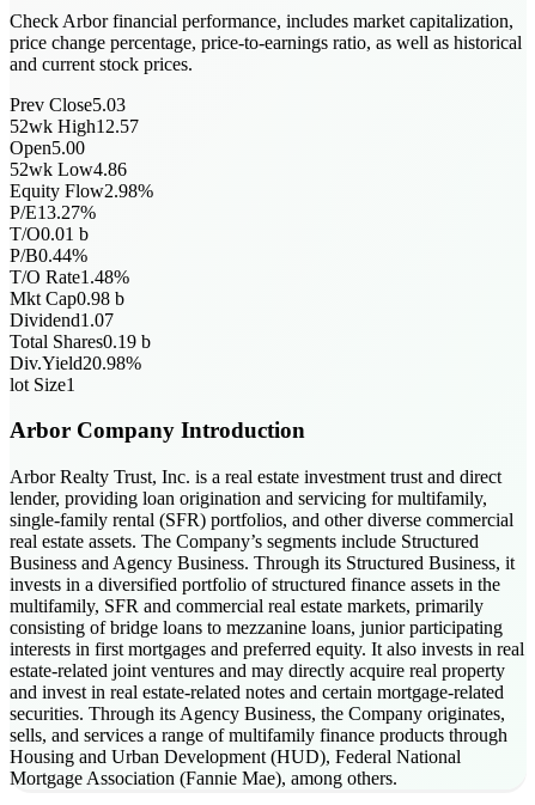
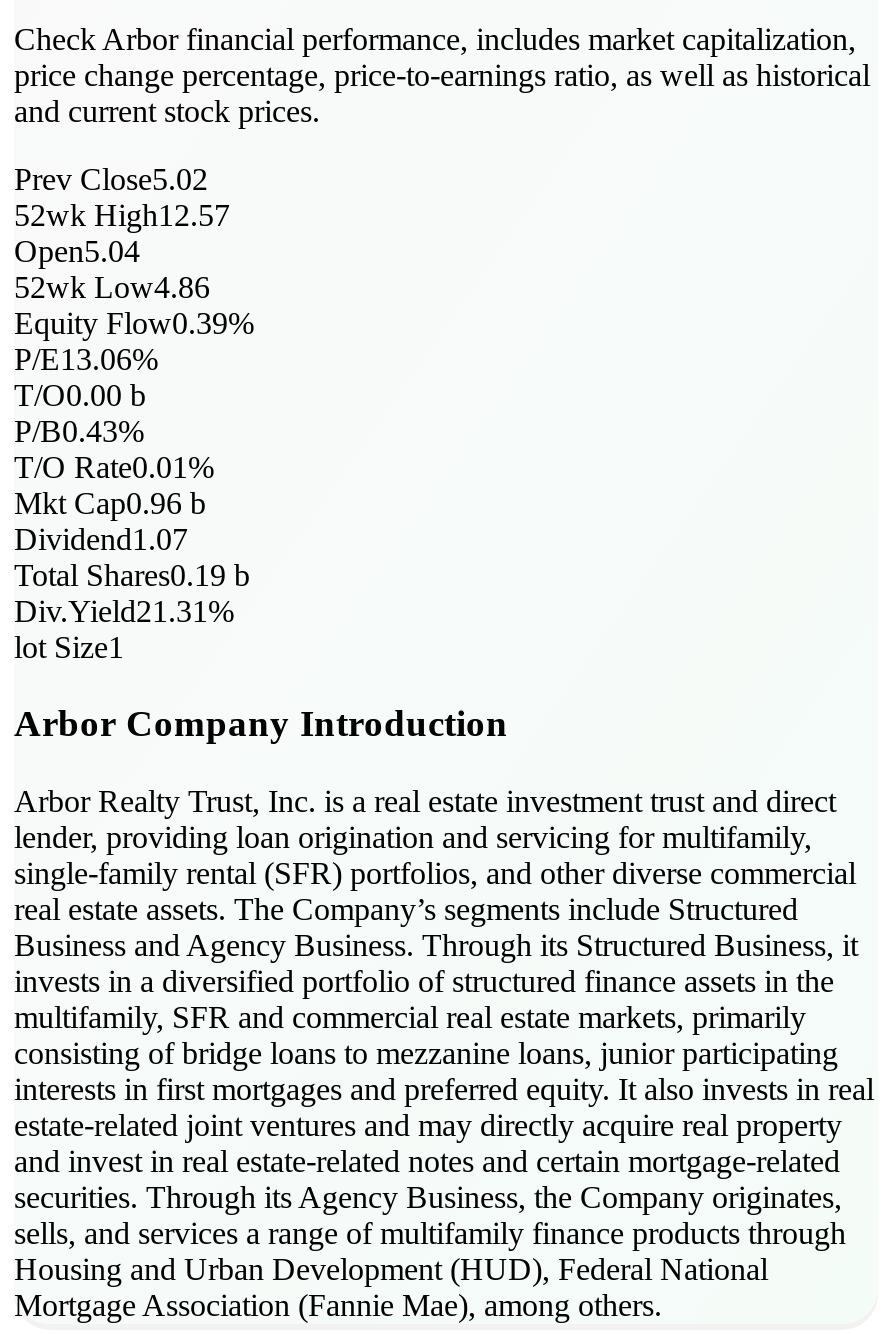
- Prev Close5.03
+ Prev Close5.02

- Open5.00
+ Open5.04

- Equity Flow2.98%
+ Equity Flow0.39%

- P/E13.27%
+ P/E13.06%

- T/O0.01 b
+ T/O0.00 b

- P/B0.44%
+ P/B0.43%

- T/O Rate1.48%
+ T/O Rate0.01%

- Mkt Cap0.98 b
+ Mkt Cap0.96 b

- Div.Yield20.98%
+ Div.Yield21.31%
